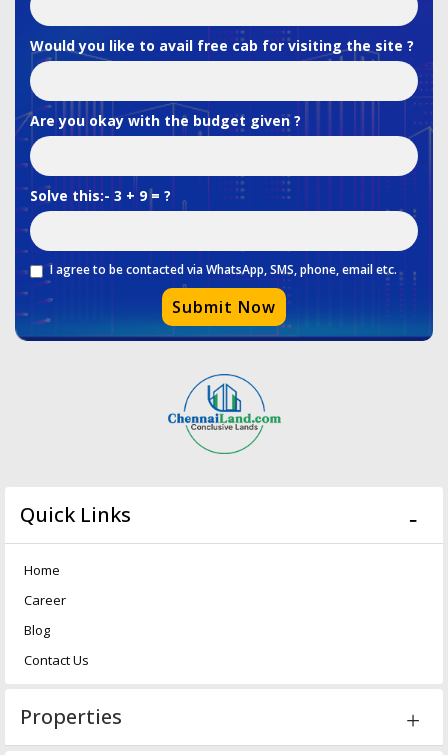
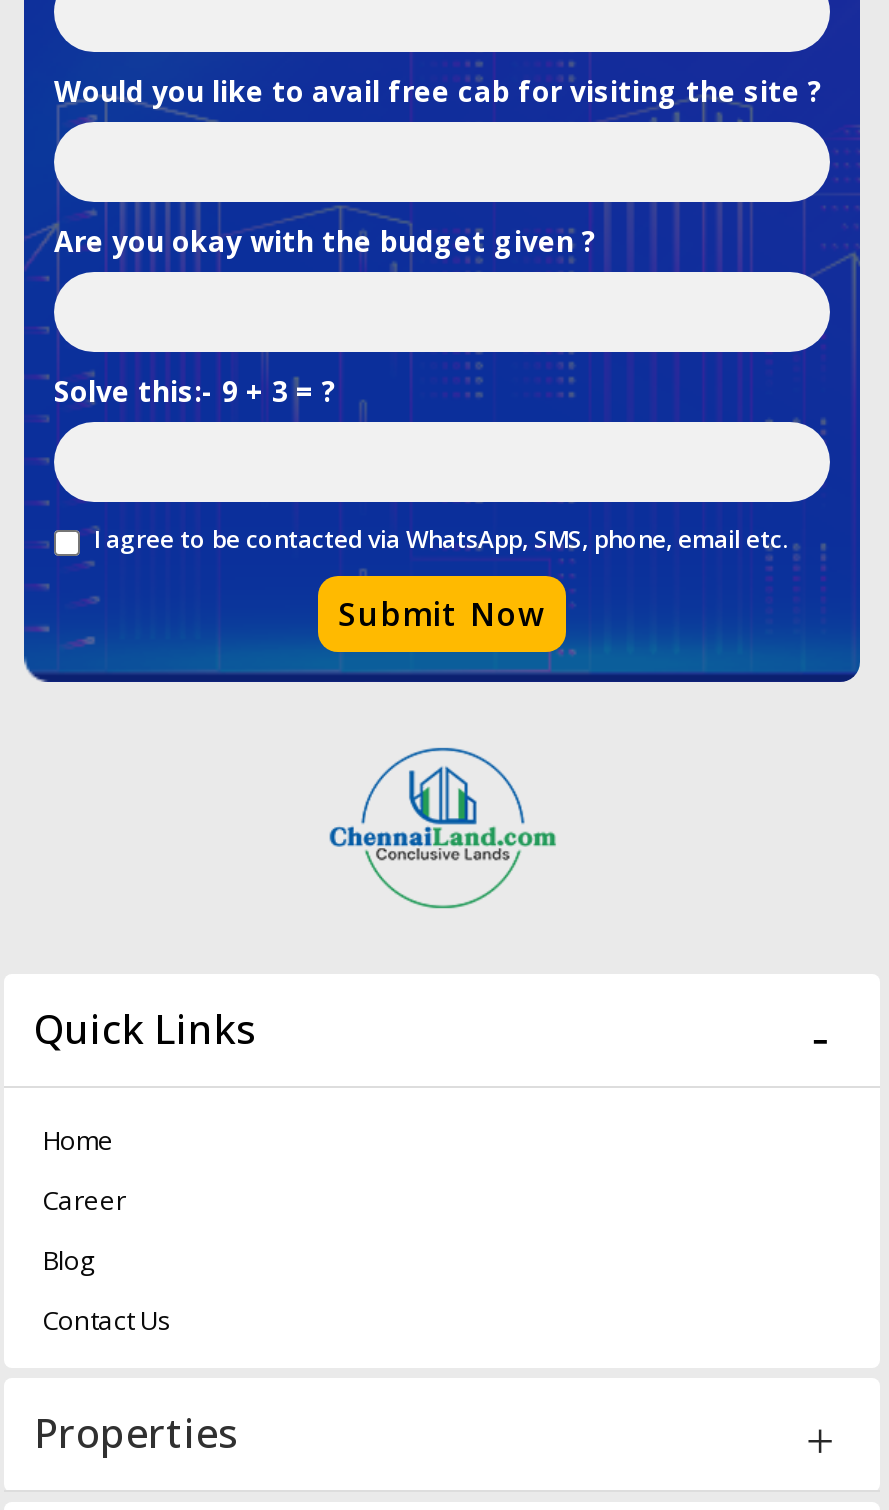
- Solve this:- 3 + 9 = ?
+ Solve this:- 9 + 3 = ?
